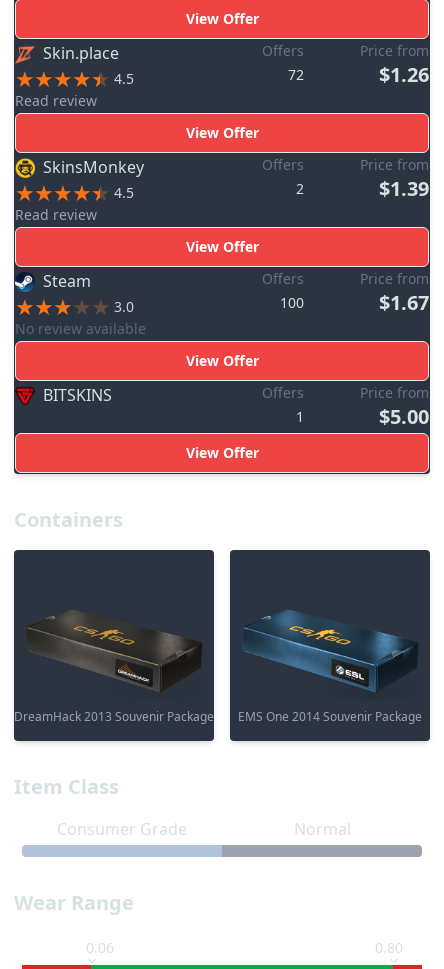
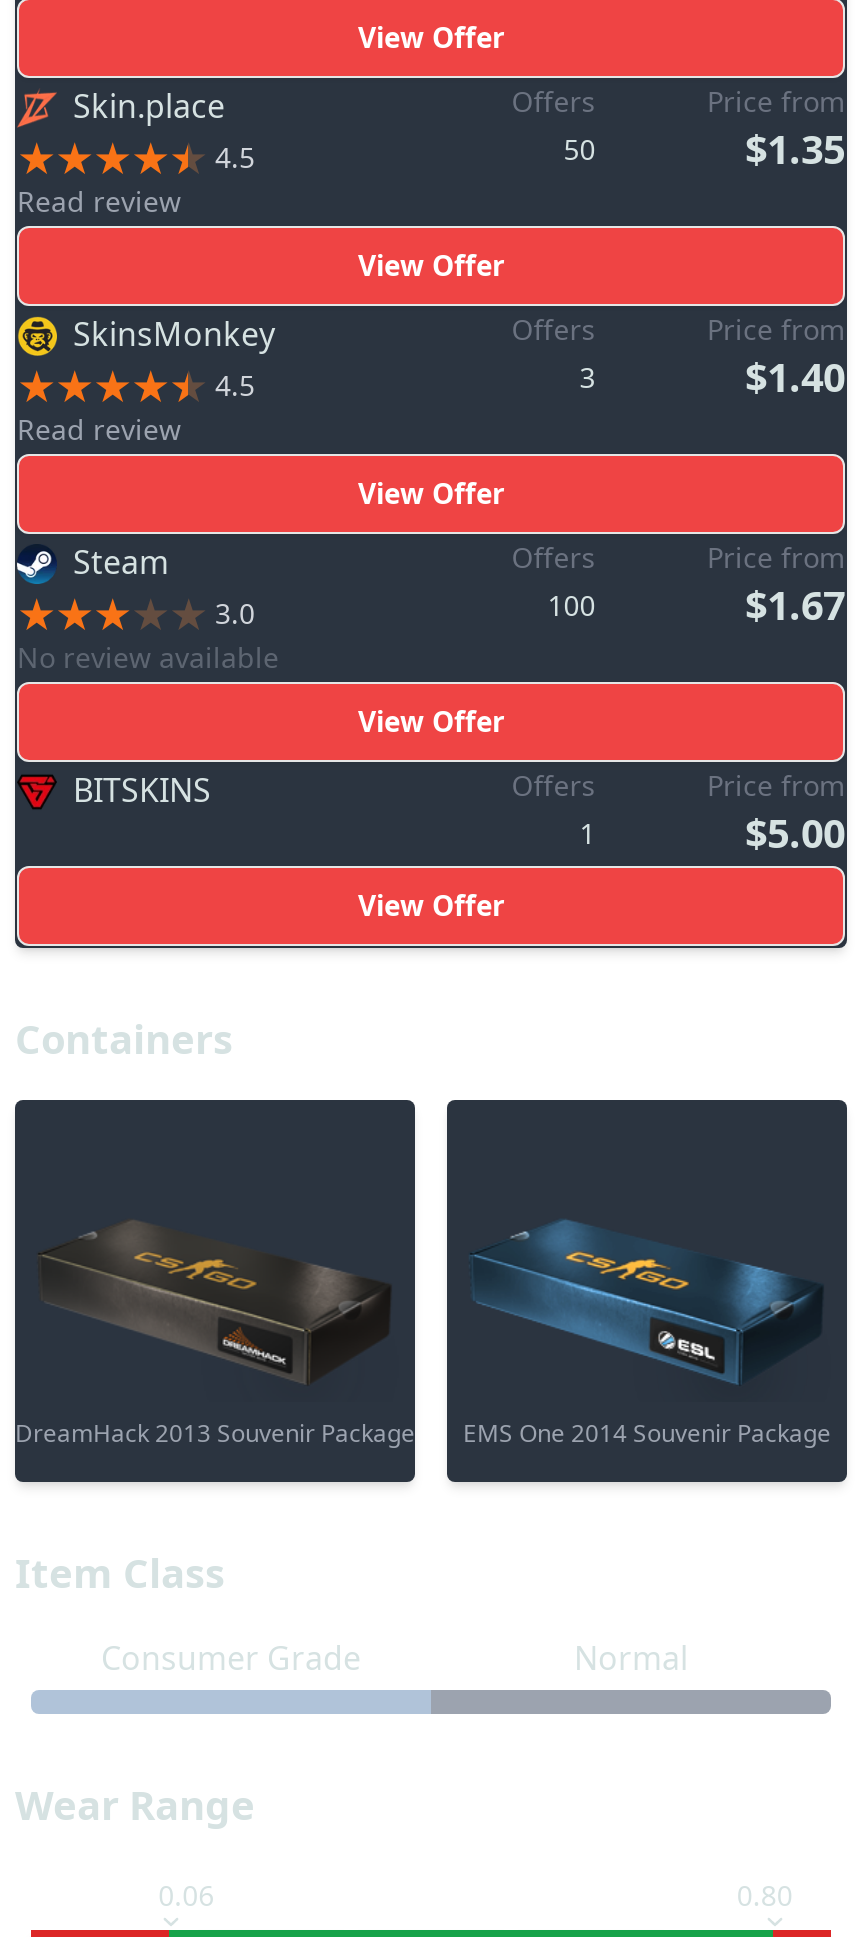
- 72
+ 50

- $1.26
+ $1.35

- 2
+ 3

- $1.39
+ $1.40
